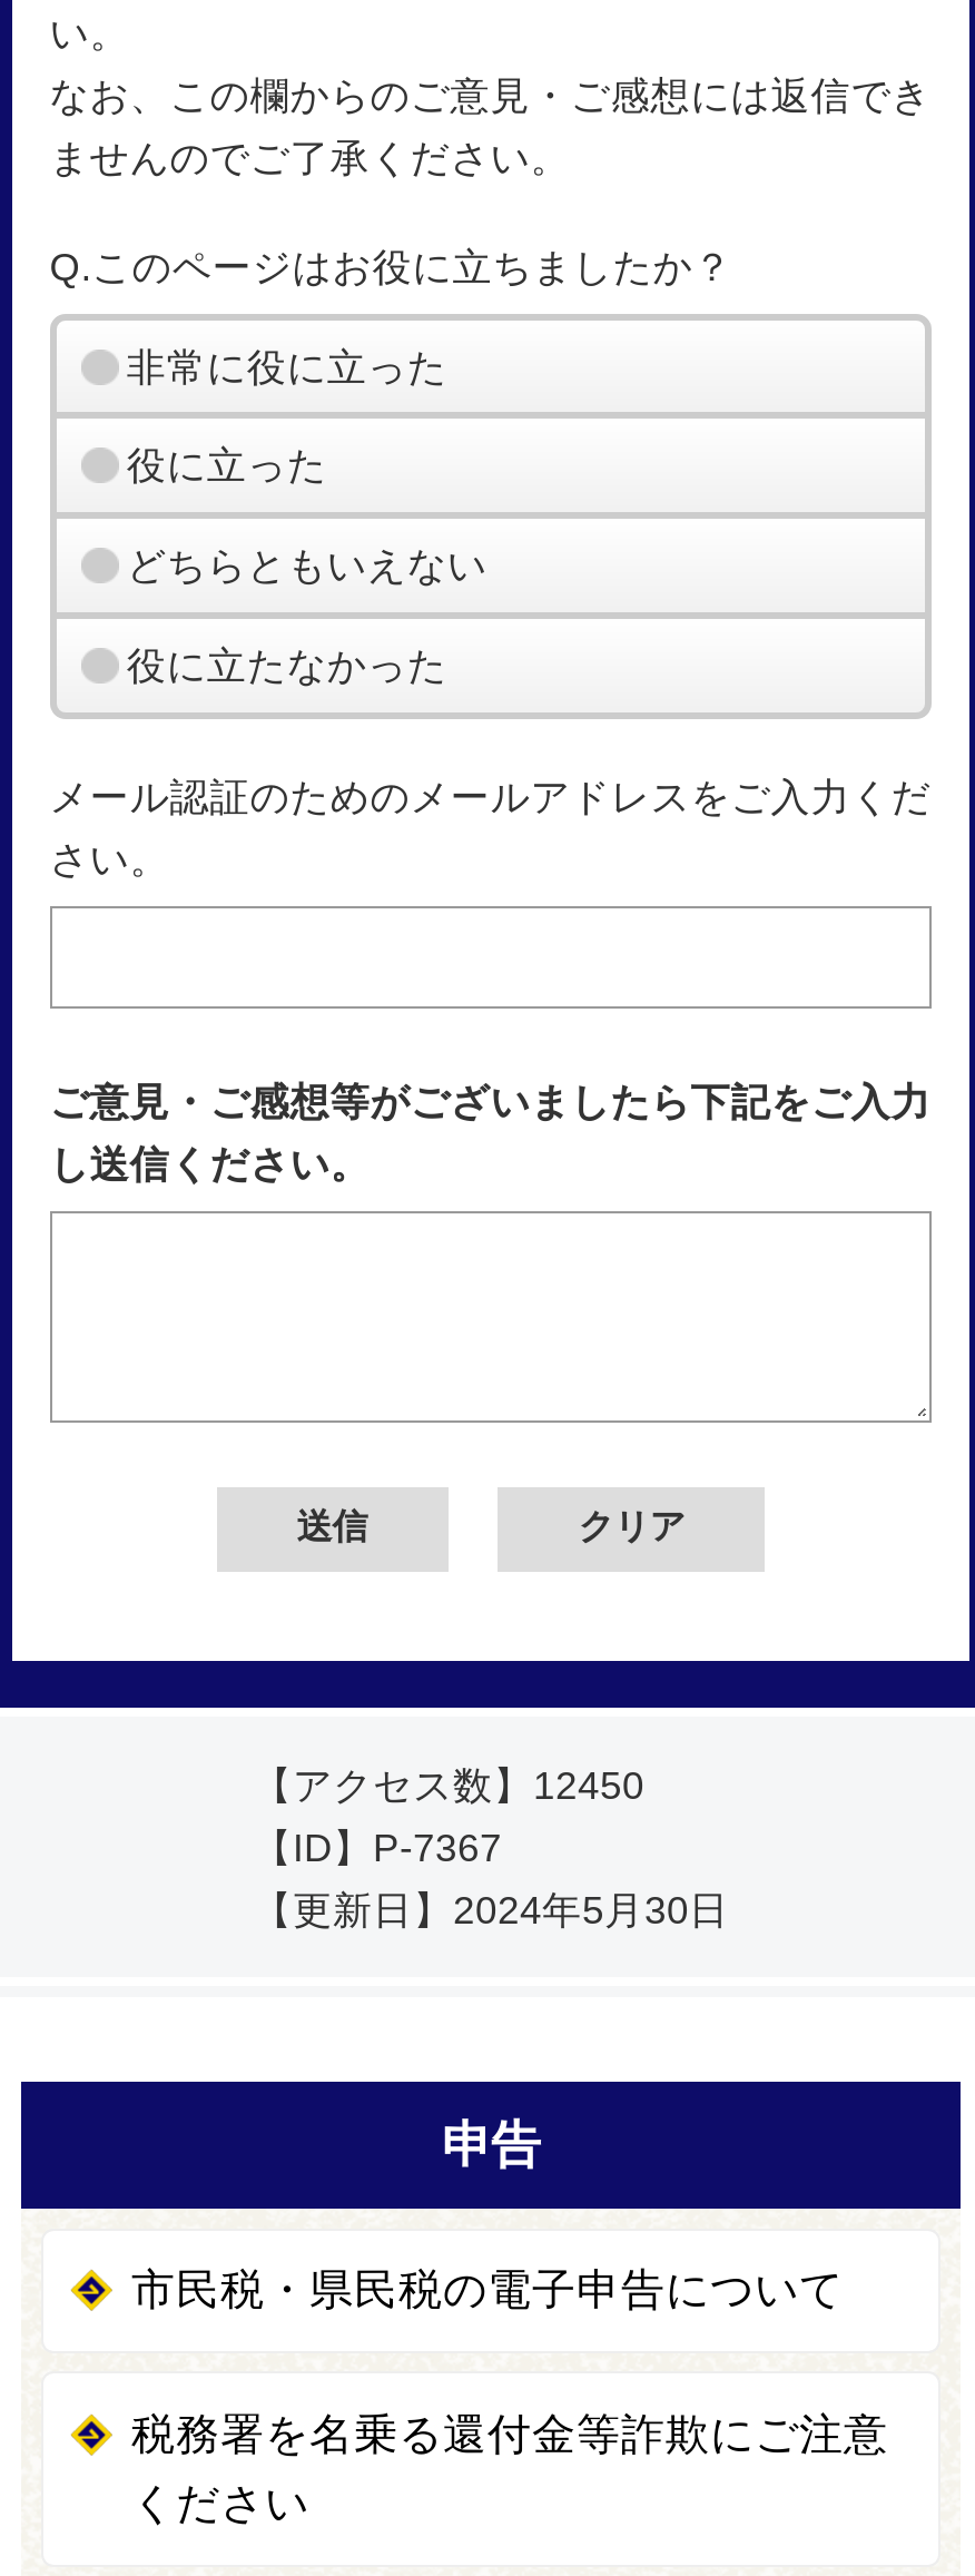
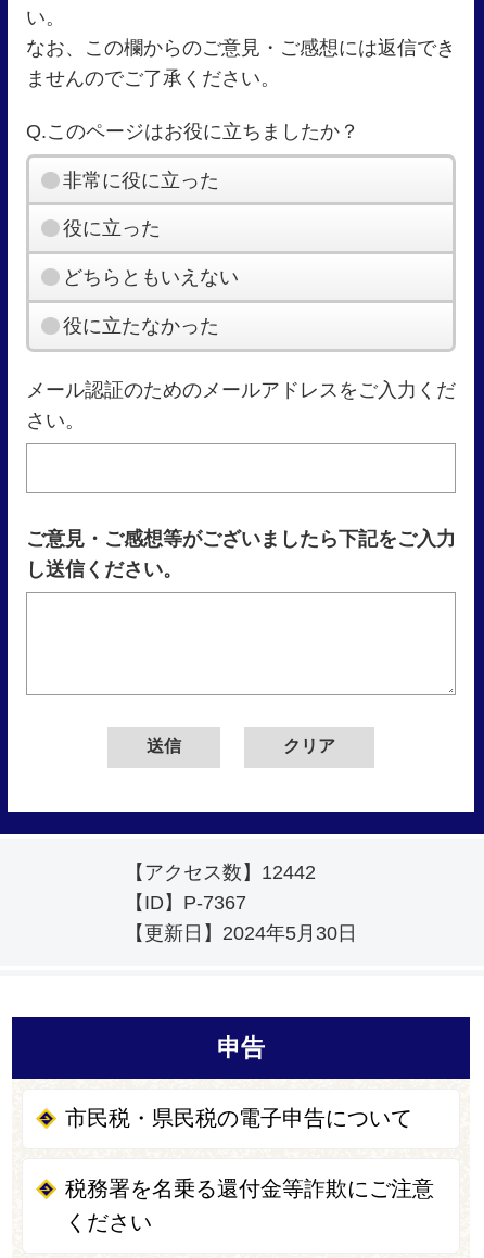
- 【アクセス数】12450
+ 【アクセス数】12442
